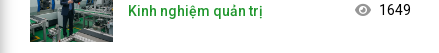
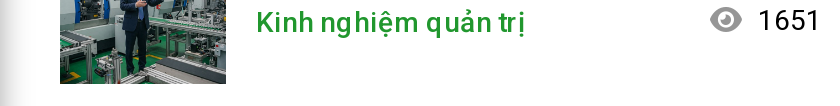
- 1649
+ 1651
